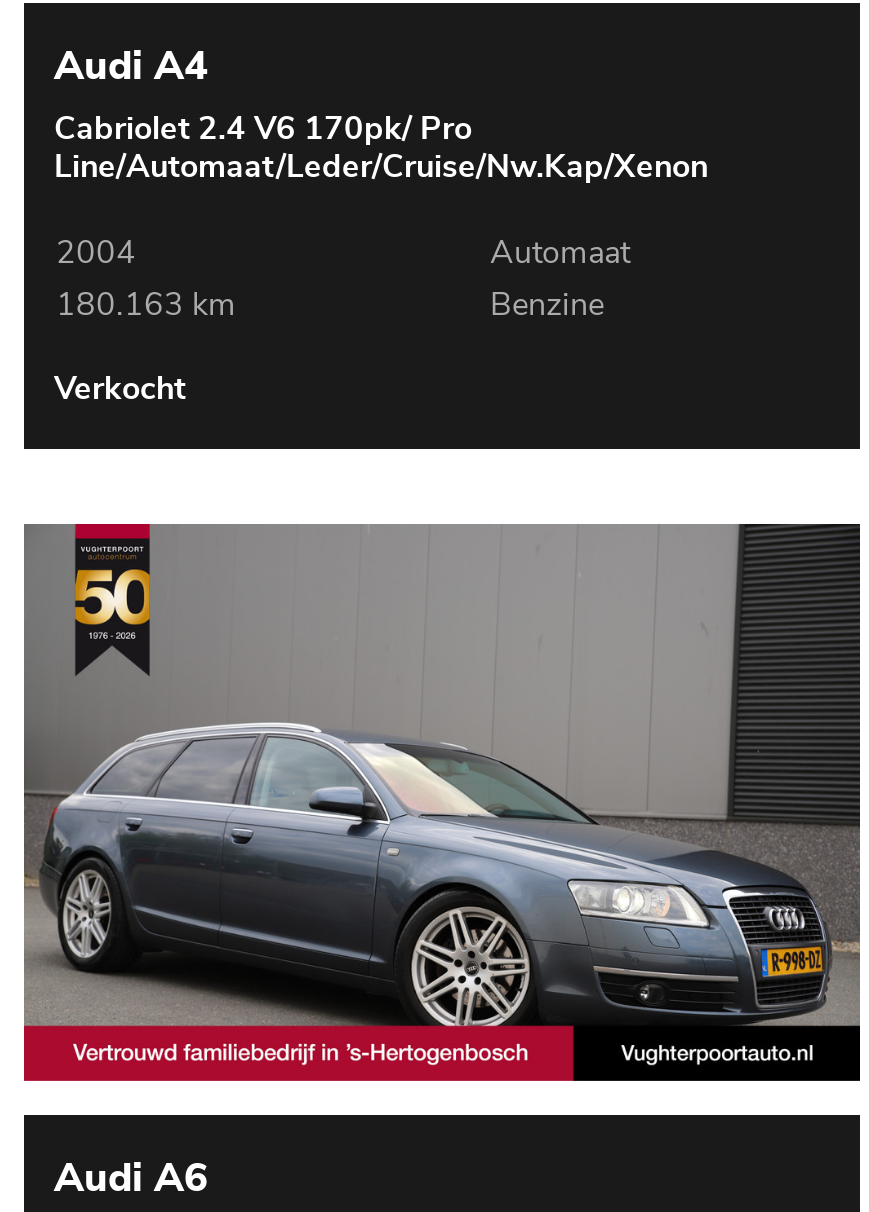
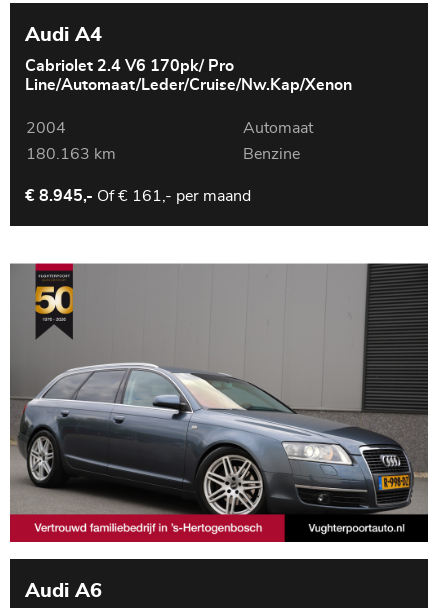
- Verkocht
+ € 8.945,- Of € 161,- per maand
